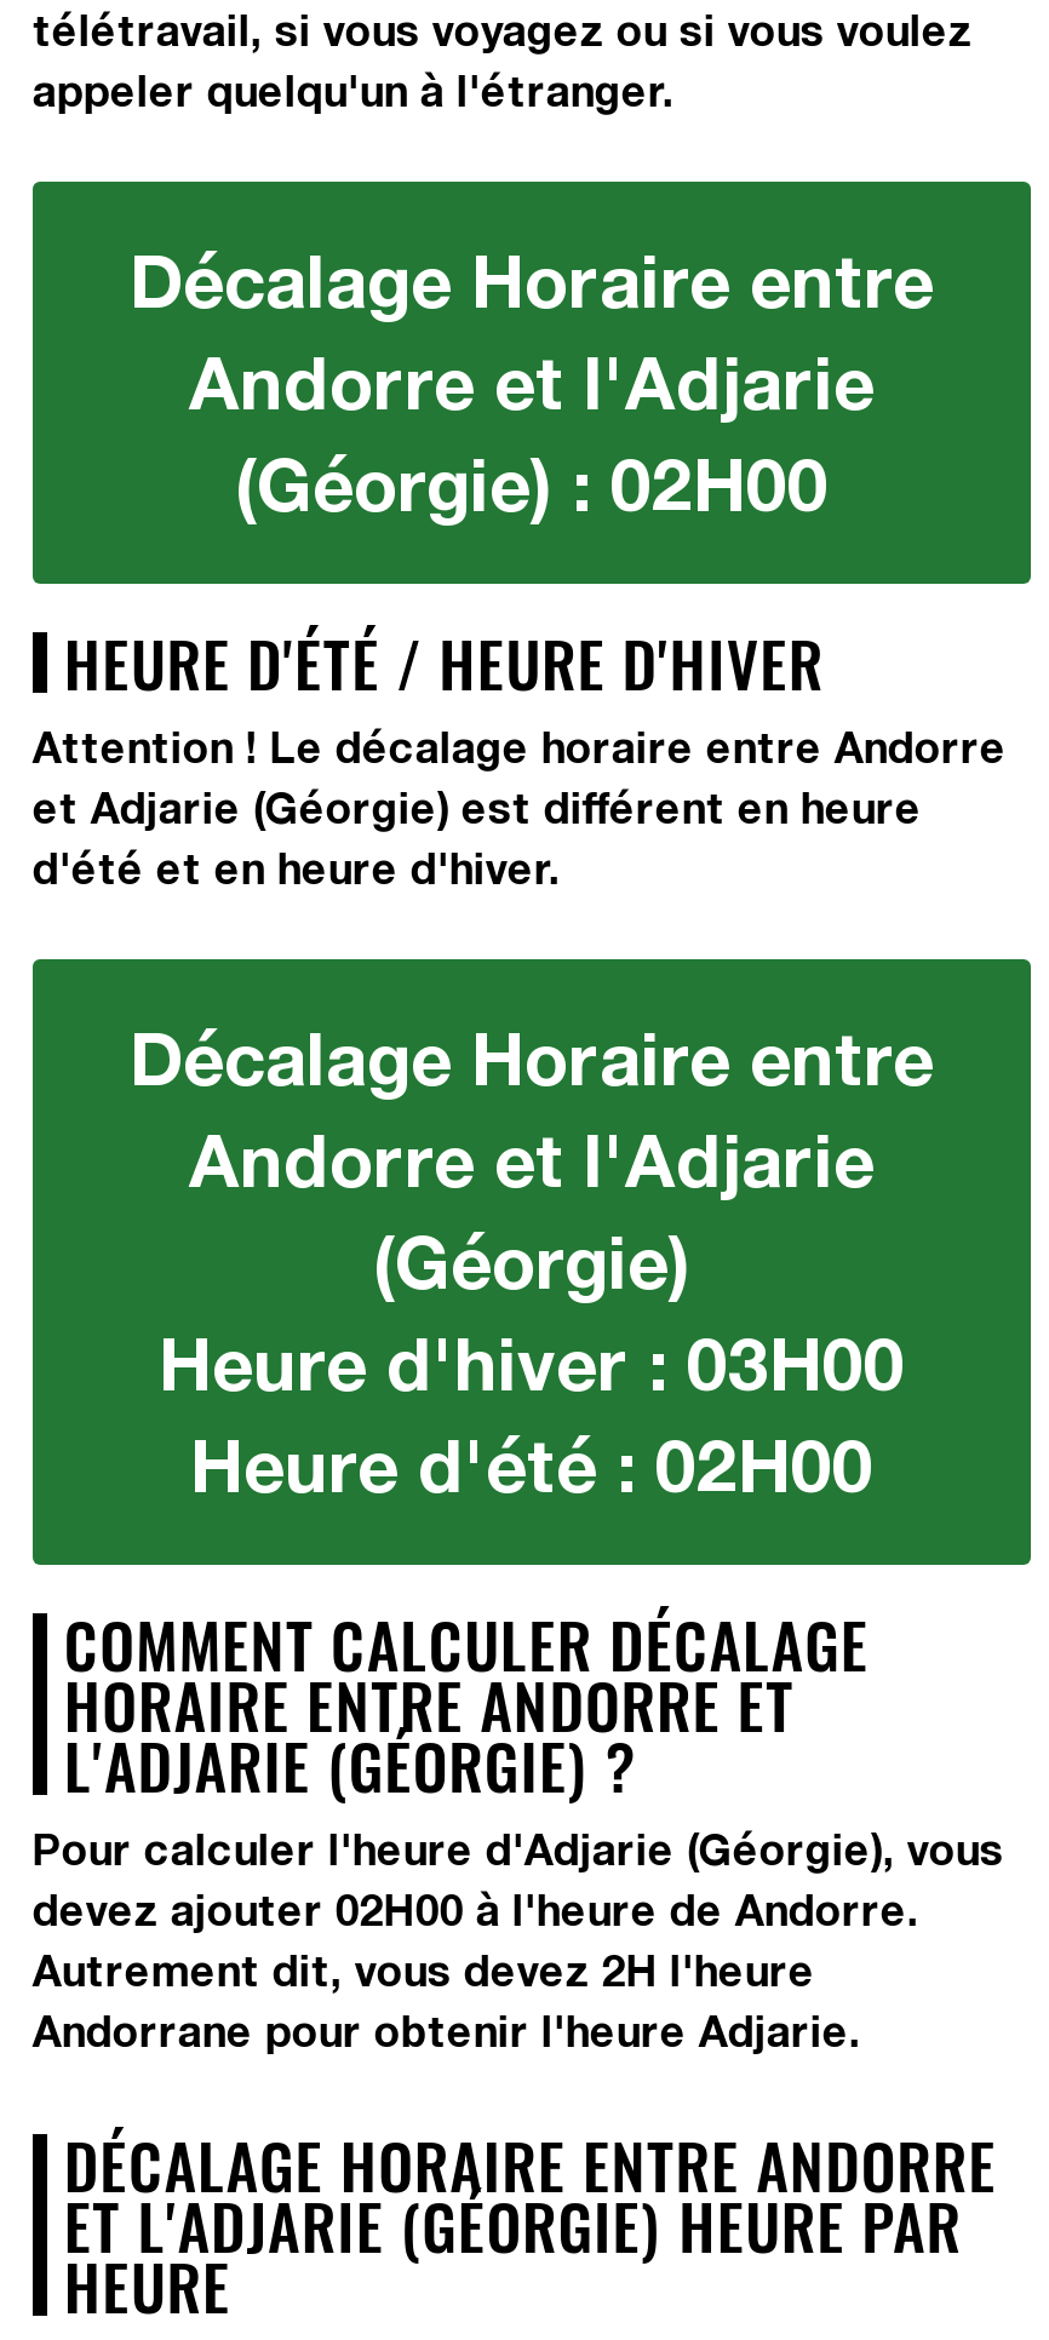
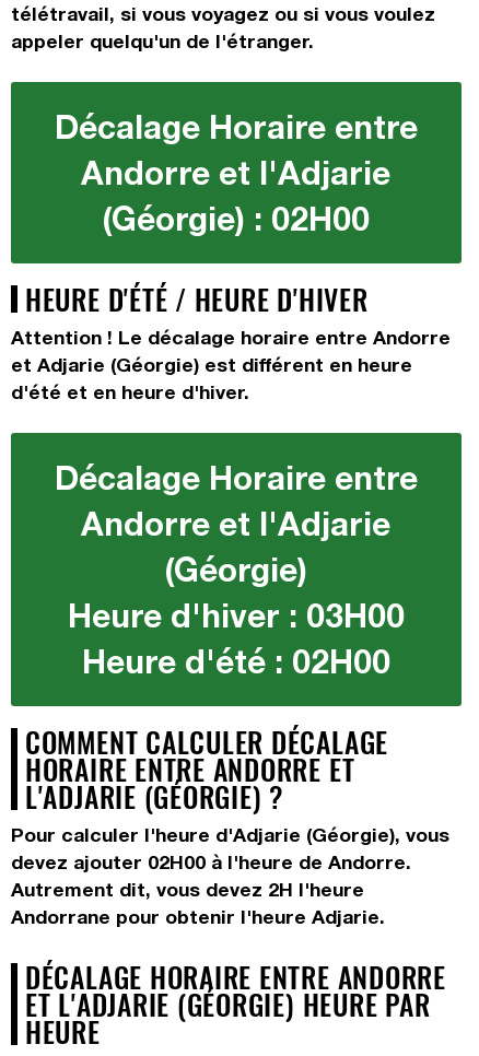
- appeler quelqu'un à l'étranger.
+ appeler quelqu'un de l'étranger.
